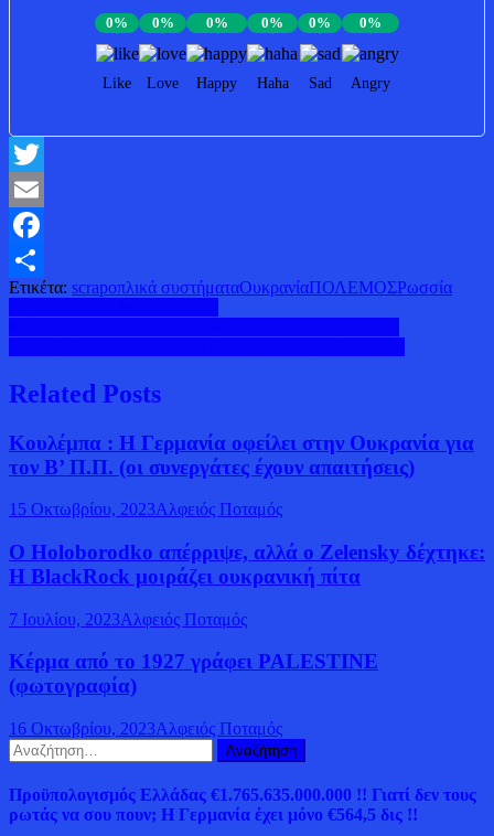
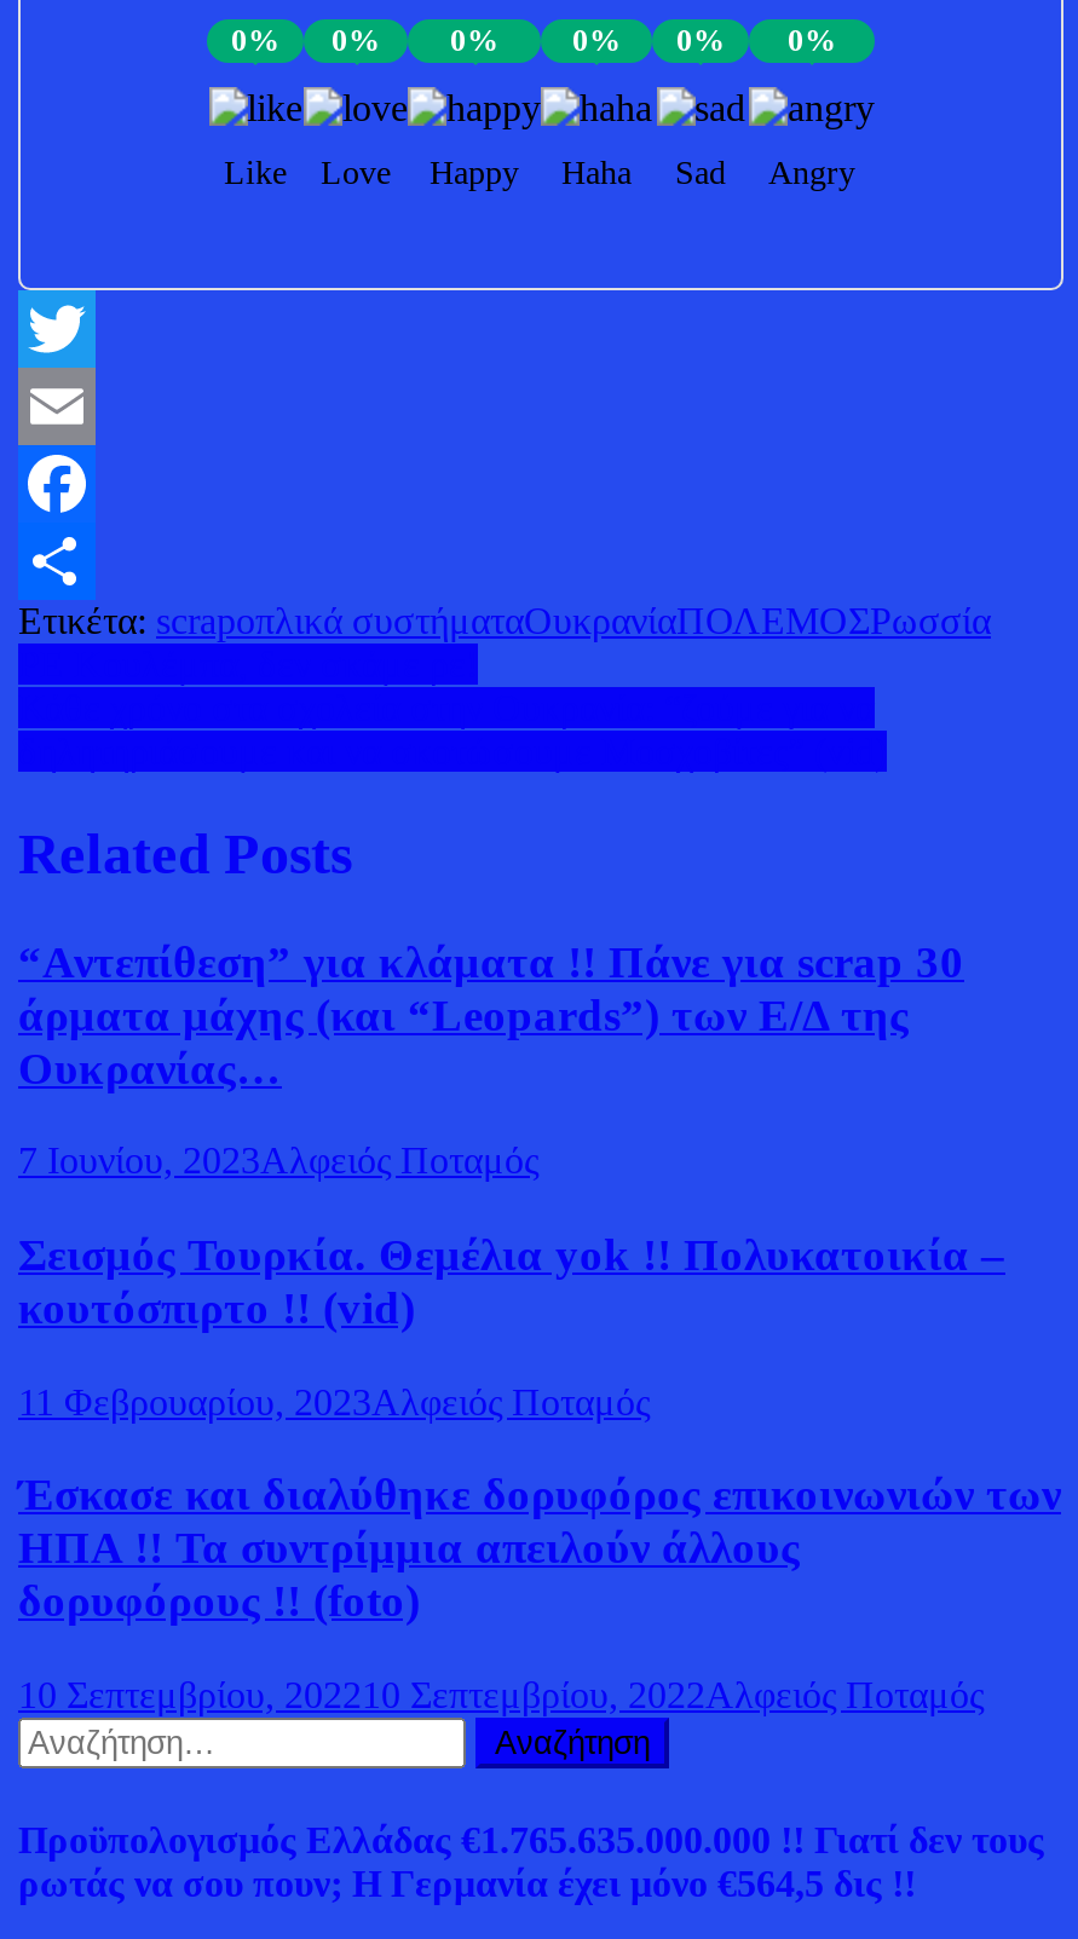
- Κουλέμπα : Η Γερμανία οφείλει στην Ουκρανία για
- τον Β’ Π.Π. (οι συνεργάτες έχουν απαιτήσεις)
+ “Αντεπίθεση” για κλάματα !! Πάνε για scrap 30
+ άρματα μάχης (και “Leopards”) των Ε/Δ της
+ Ουκρανίας…

- 15 Οκτωβρίου, 2023Αλφειός Ποταμός
+ 7 Ιουνίου, 2023Αλφειός Ποταμός

- Ο Holoborodko απέρριψε, αλλά ο Zelensky δέχτηκε:
- Η BlackRock μοιράζει ουκρανική πίτα
+ Σεισμός Τουρκία. Θεμέλια yok !! Πολυκατοικία –
+ κουτόσπιρτο !! (vid)

- 7 Ιουλίου, 2023Αλφειός Ποταμός
+ 11 Φεβρουαρίου, 2023Αλφειός Ποταμός

- Κέρμα από το 1927 γράφει PALESTINE
- (φωτογραφία)
+ Έσκασε και διαλύθηκε δορυφόρος επικοινωνιών των
+ ΗΠΑ !! Τα συντρίμμια απειλούν άλλους
+ δορυφόρους !! (foto)

- 16 Οκτωβρίου, 2023Αλφειός Ποταμός
+ 10 Σεπτεμβρίου, 202210 Σεπτεμβρίου, 2022Αλφειός Ποταμός
